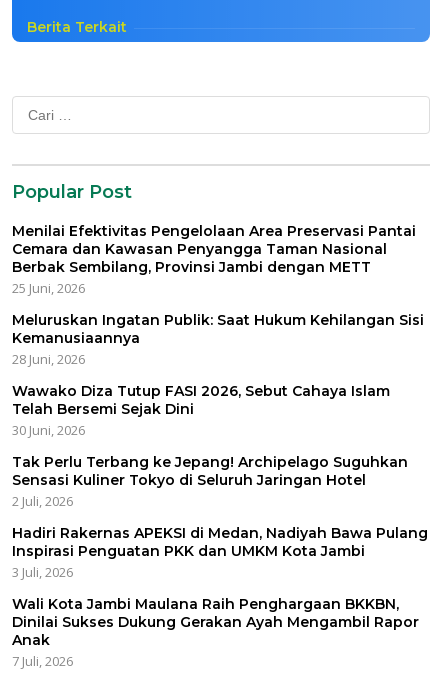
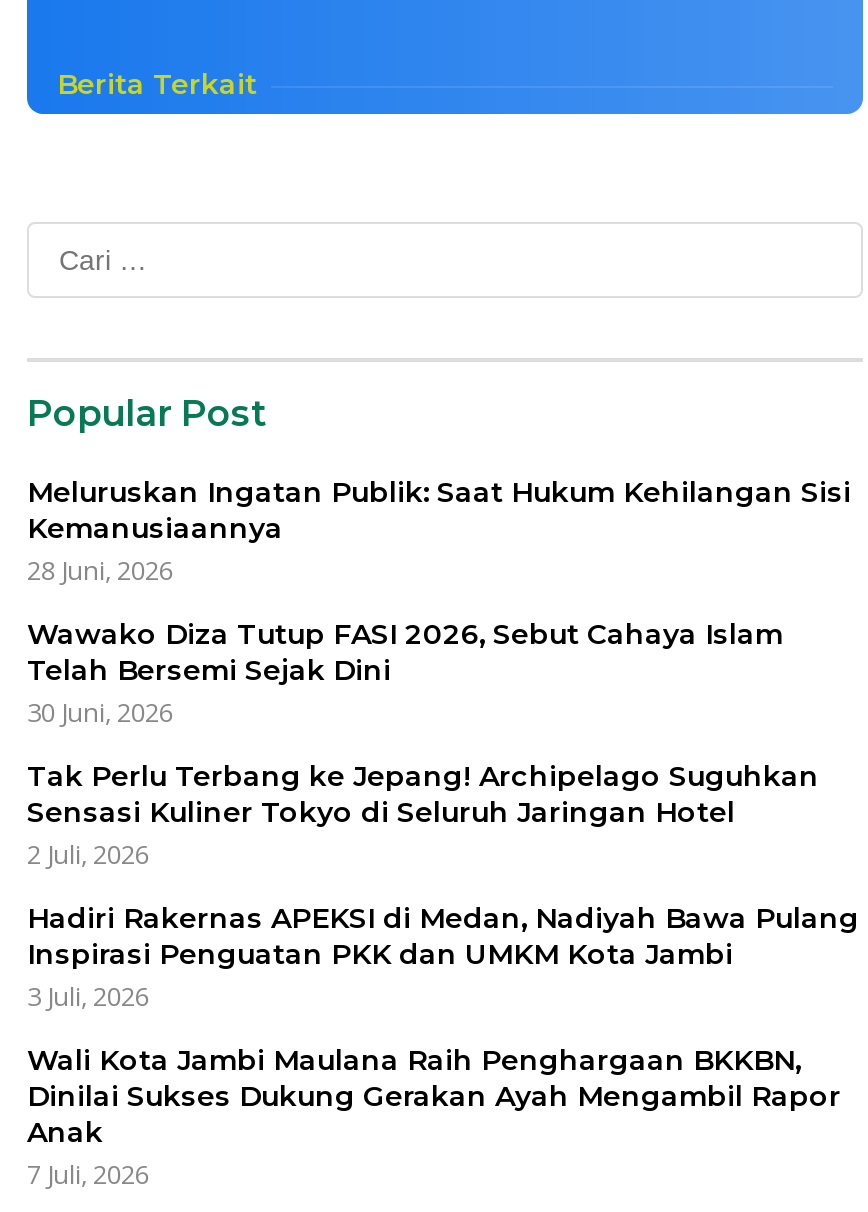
- Menilai Efektivitas Pengelolaan Area Preservasi Pantai
- Cemara dan Kawasan Penyangga Taman Nasional
- Berbak Sembilang, Provinsi Jambi dengan METT
- 25 Juni, 2026
